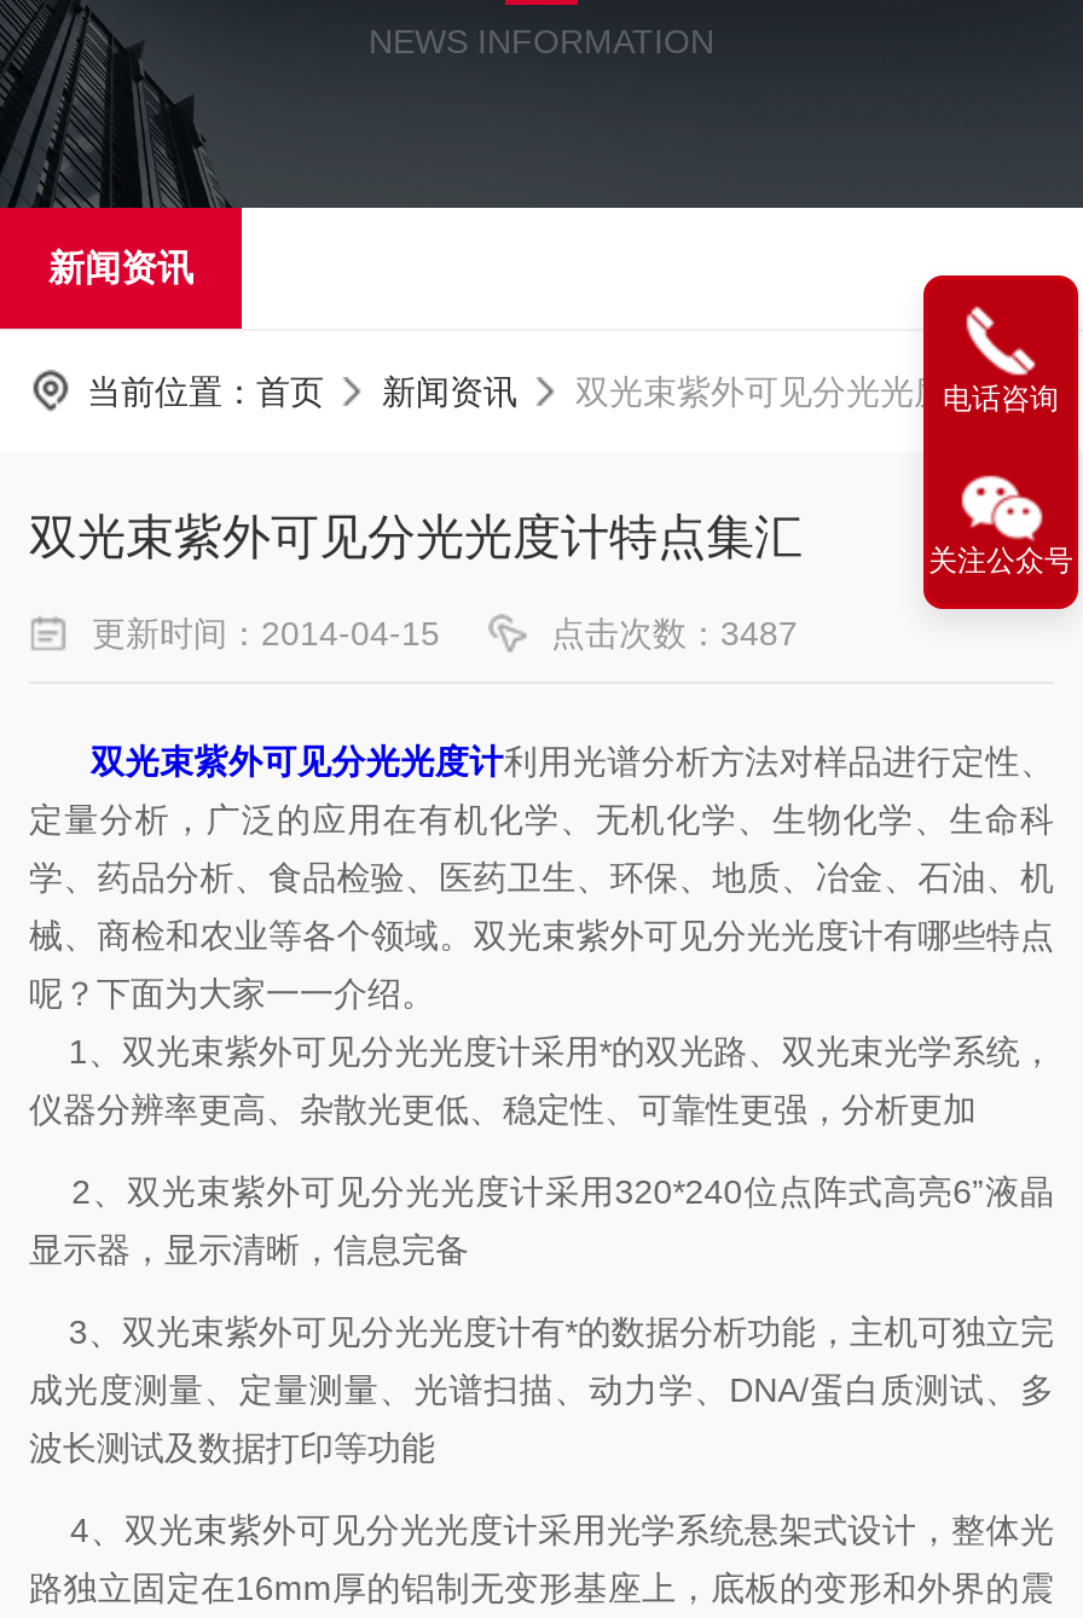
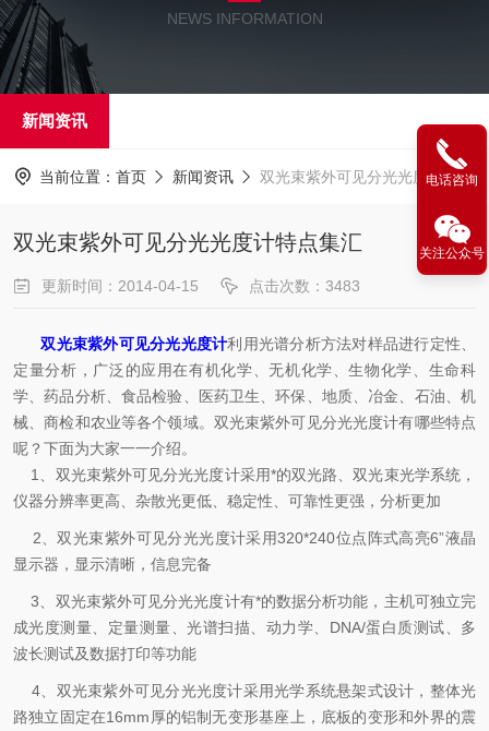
- 点击次数：3487
+ 点击次数：3483
